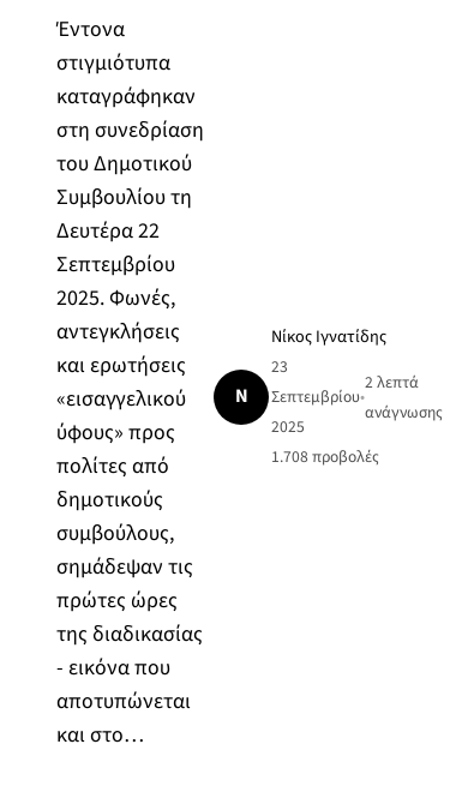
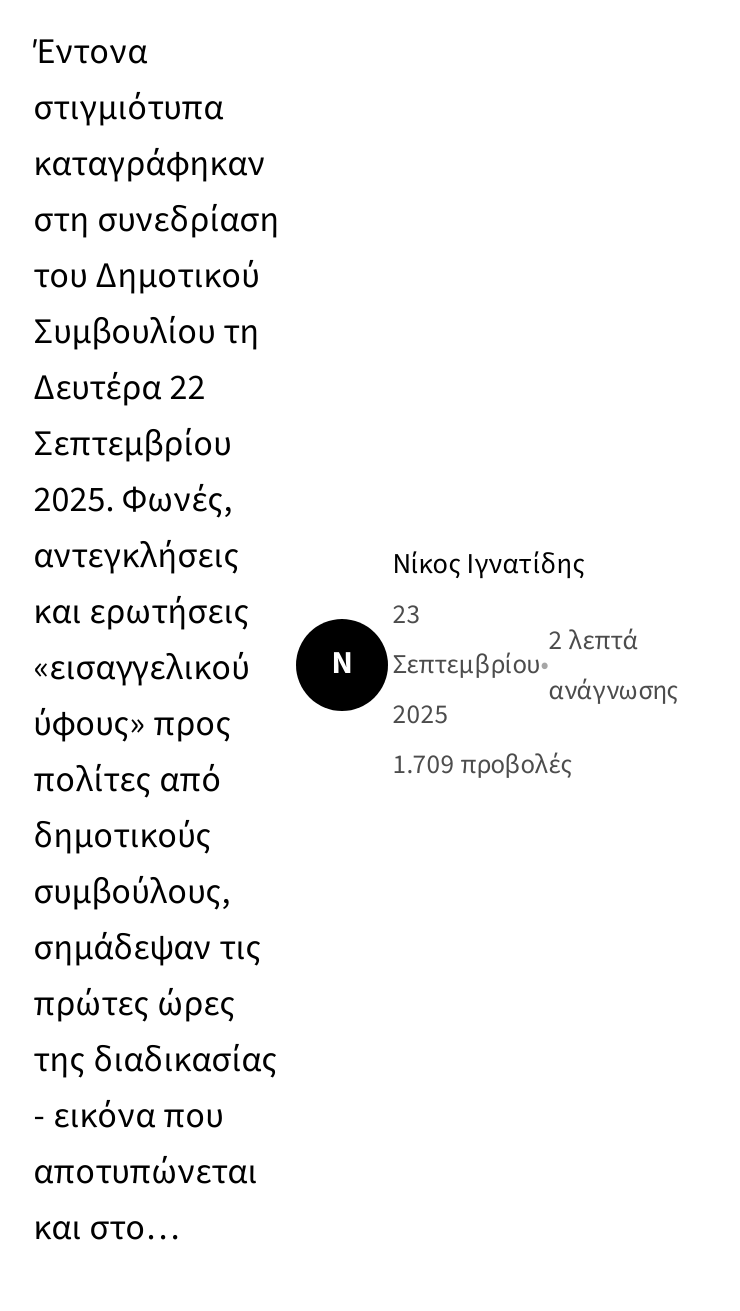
- 1.708 προβολές
+ 1.709 προβολές
